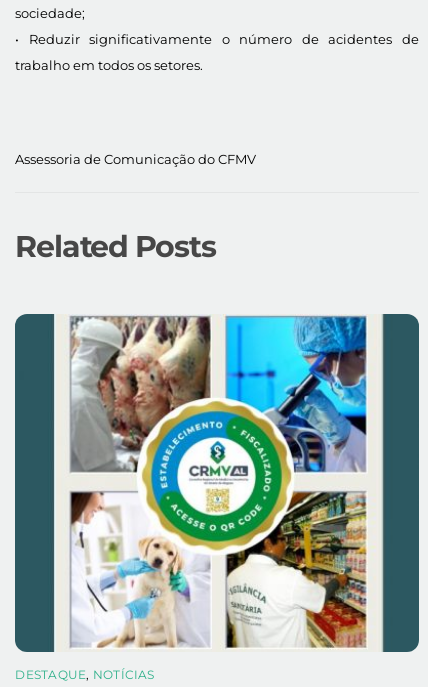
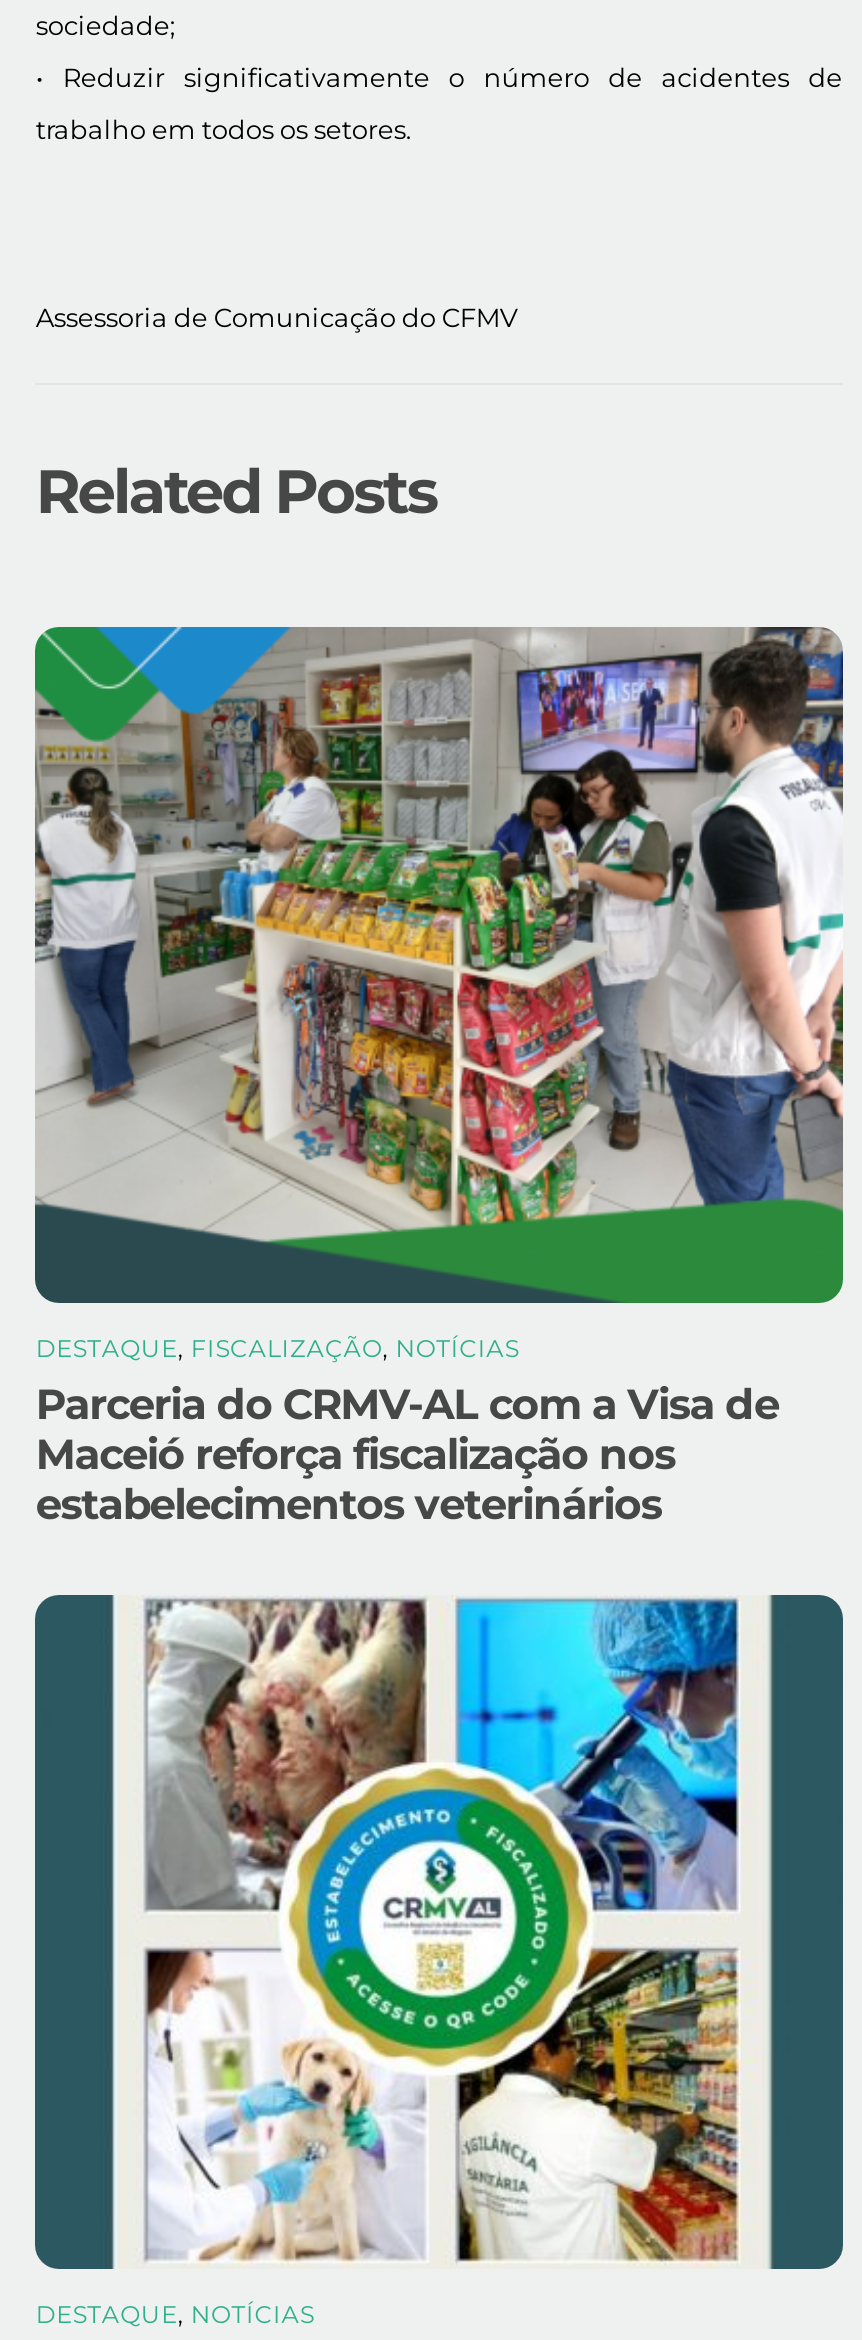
+ [image]
+ DESTAQUE, FISCALIZAÇÃO, NOTÍCIAS
+ Parceria do CRMV-AL com a Visa de
+ Maceió reforça fiscalização nos
+ estabelecimentos veterinários
